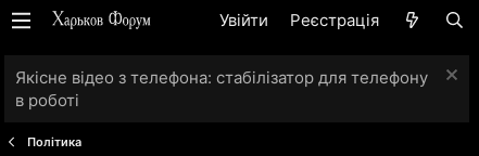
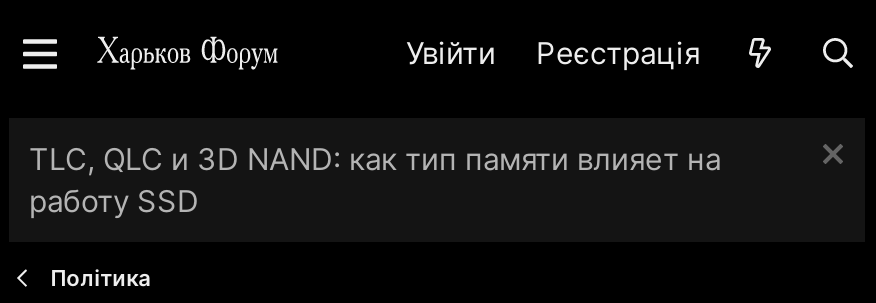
- Якісне відео з телефона: стабілізатор для телефону
- в роботі
+ TLC, QLC и 3D NAND: как тип памяти влияет на
+ работу SSD
